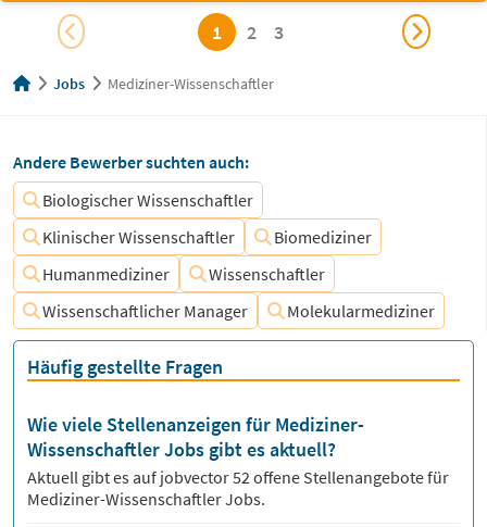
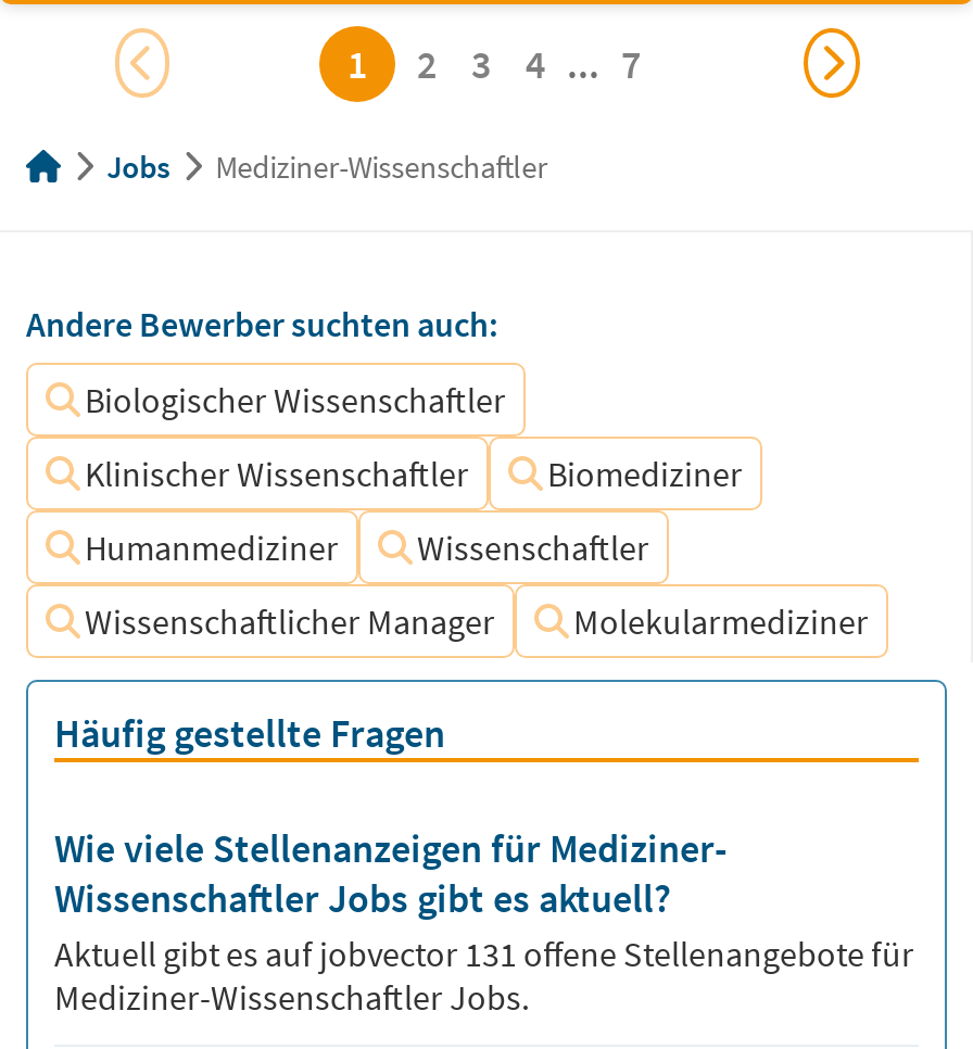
+ 4 ... 7

- Aktuell gibt es auf jobvector 52 offene Stellenangebote für
+ Aktuell gibt es auf jobvector 131 offene Stellenangebote für
